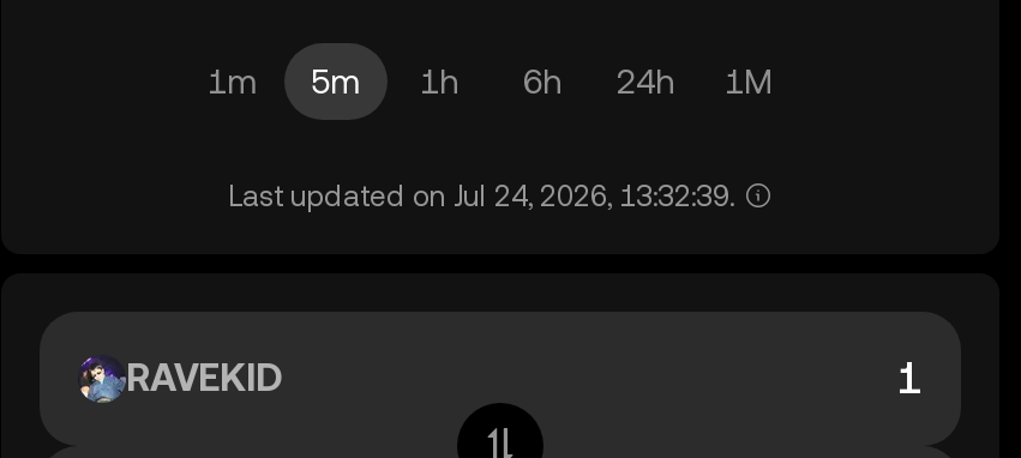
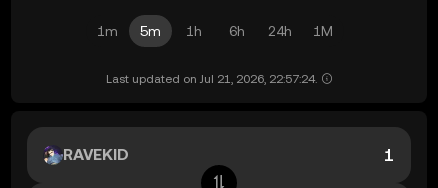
- Last updated on Jul 24, 2026, 13:32:39.
+ Last updated on Jul 21, 2026, 22:57:24.
